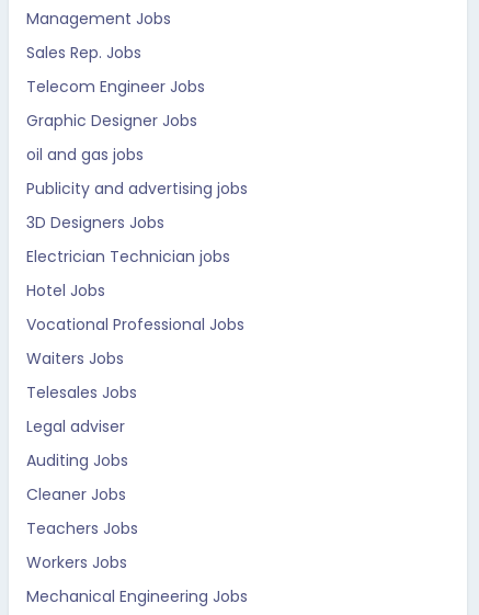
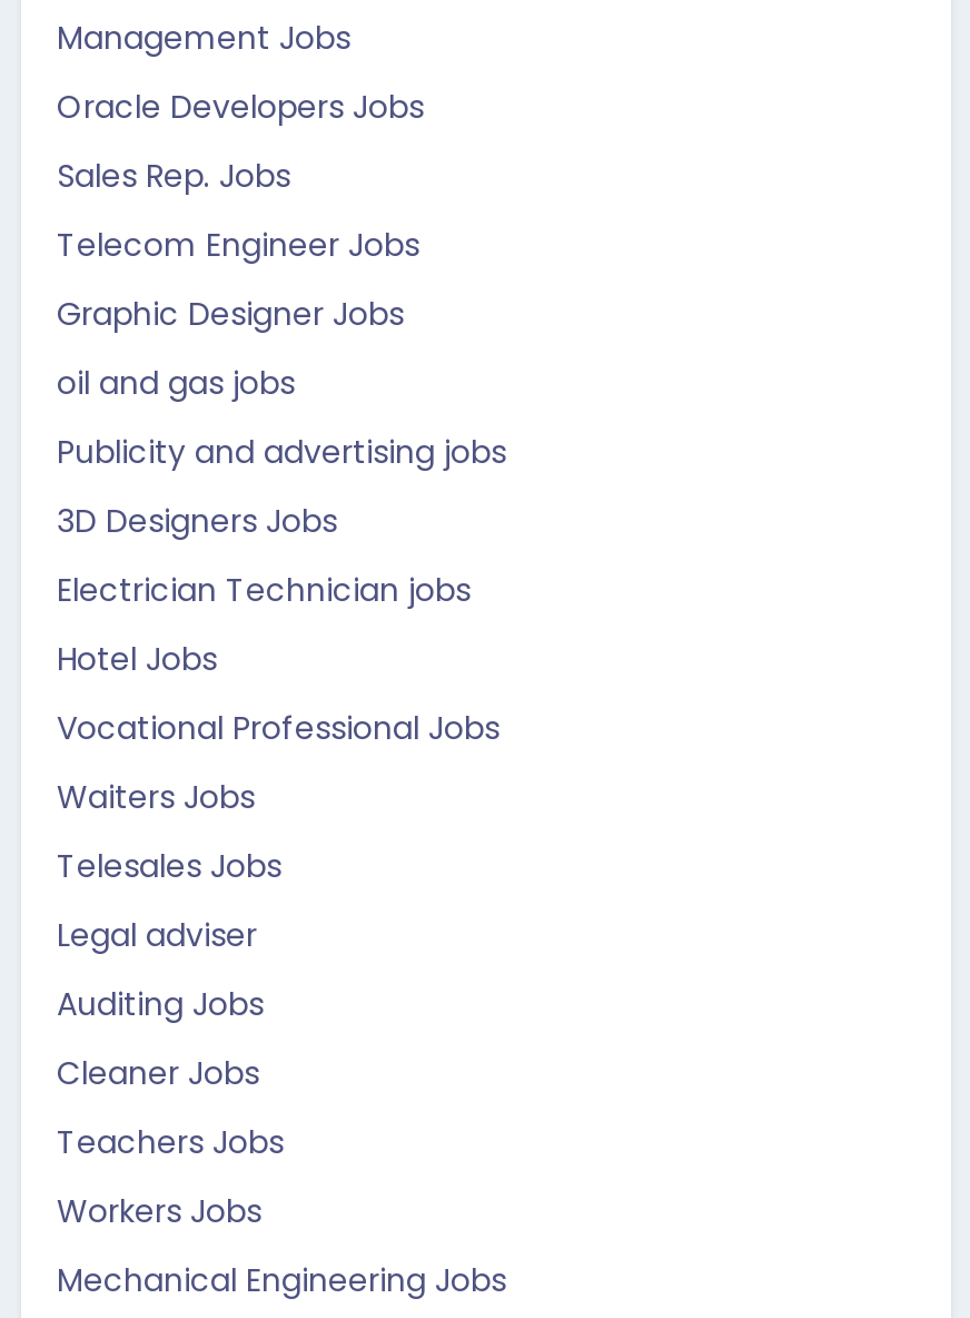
+ Oracle Developers Jobs
